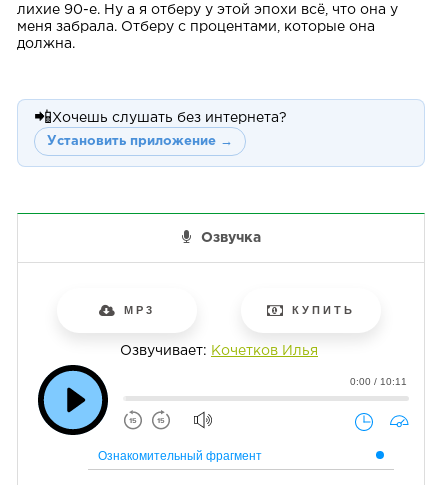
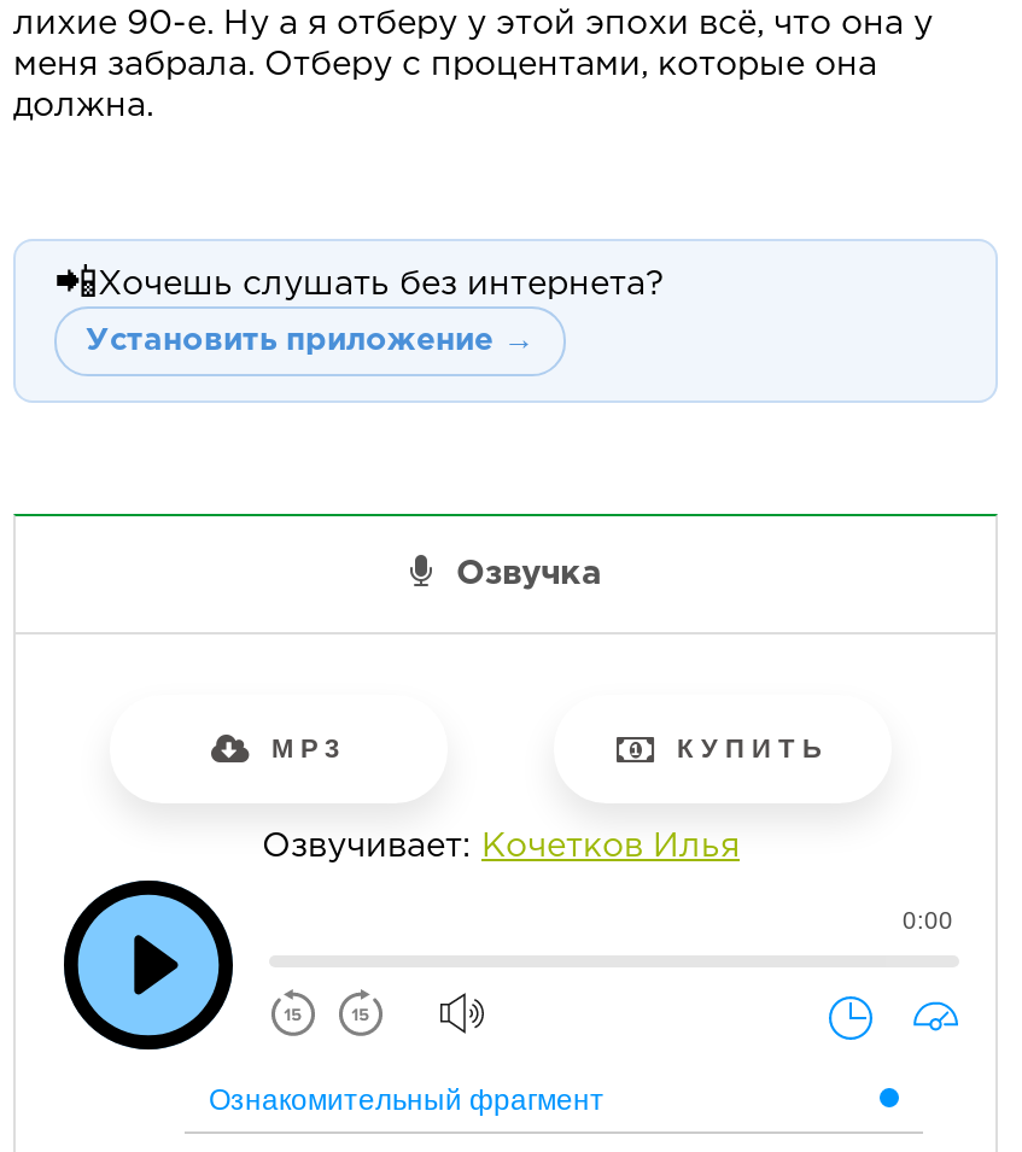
- 0:00 / 10:11
+ 0:00
